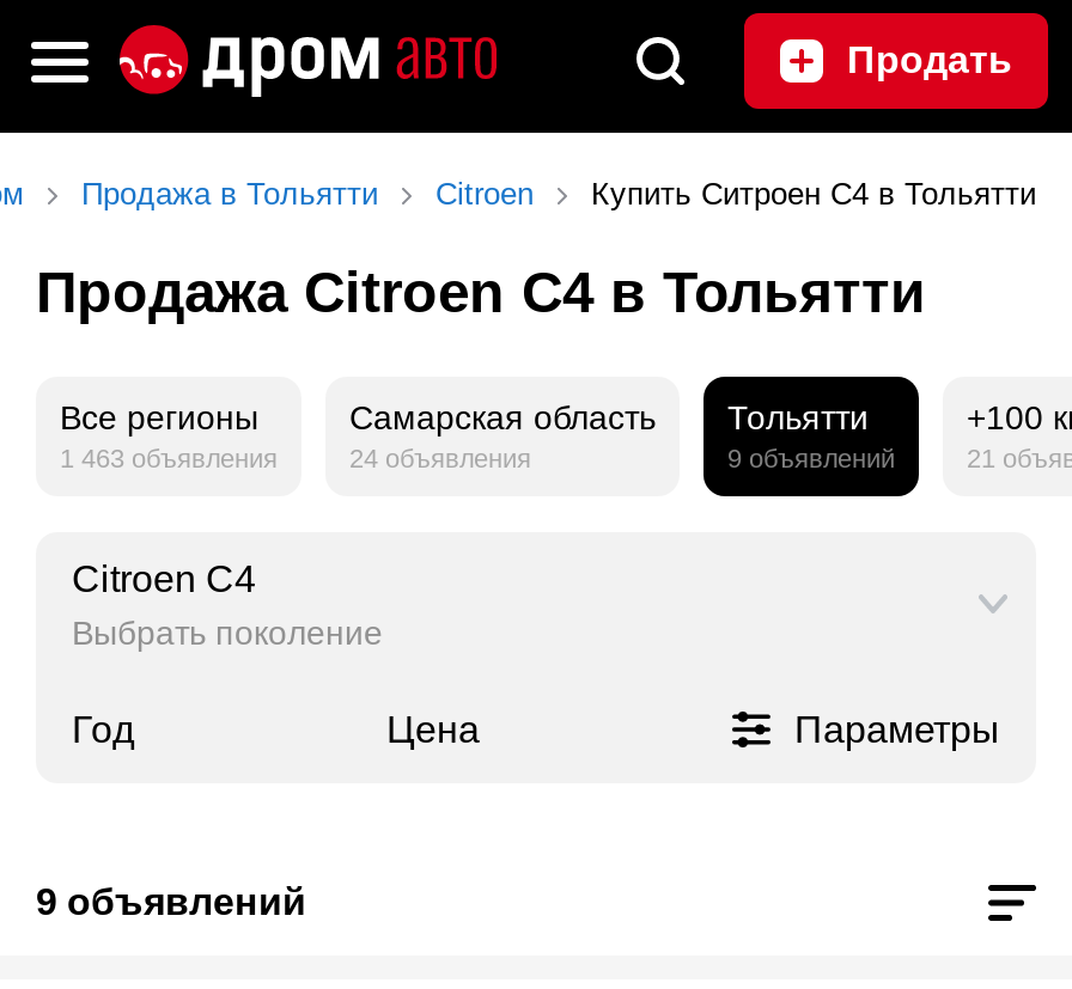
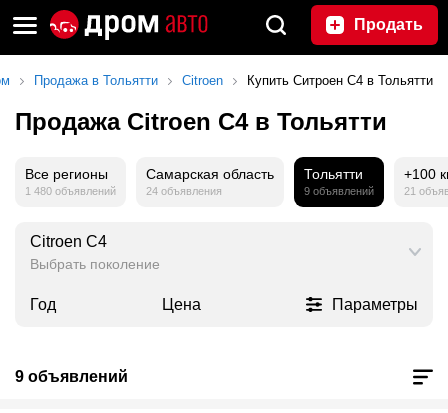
- 1 463 объявления
+ 1 480 объявлений
